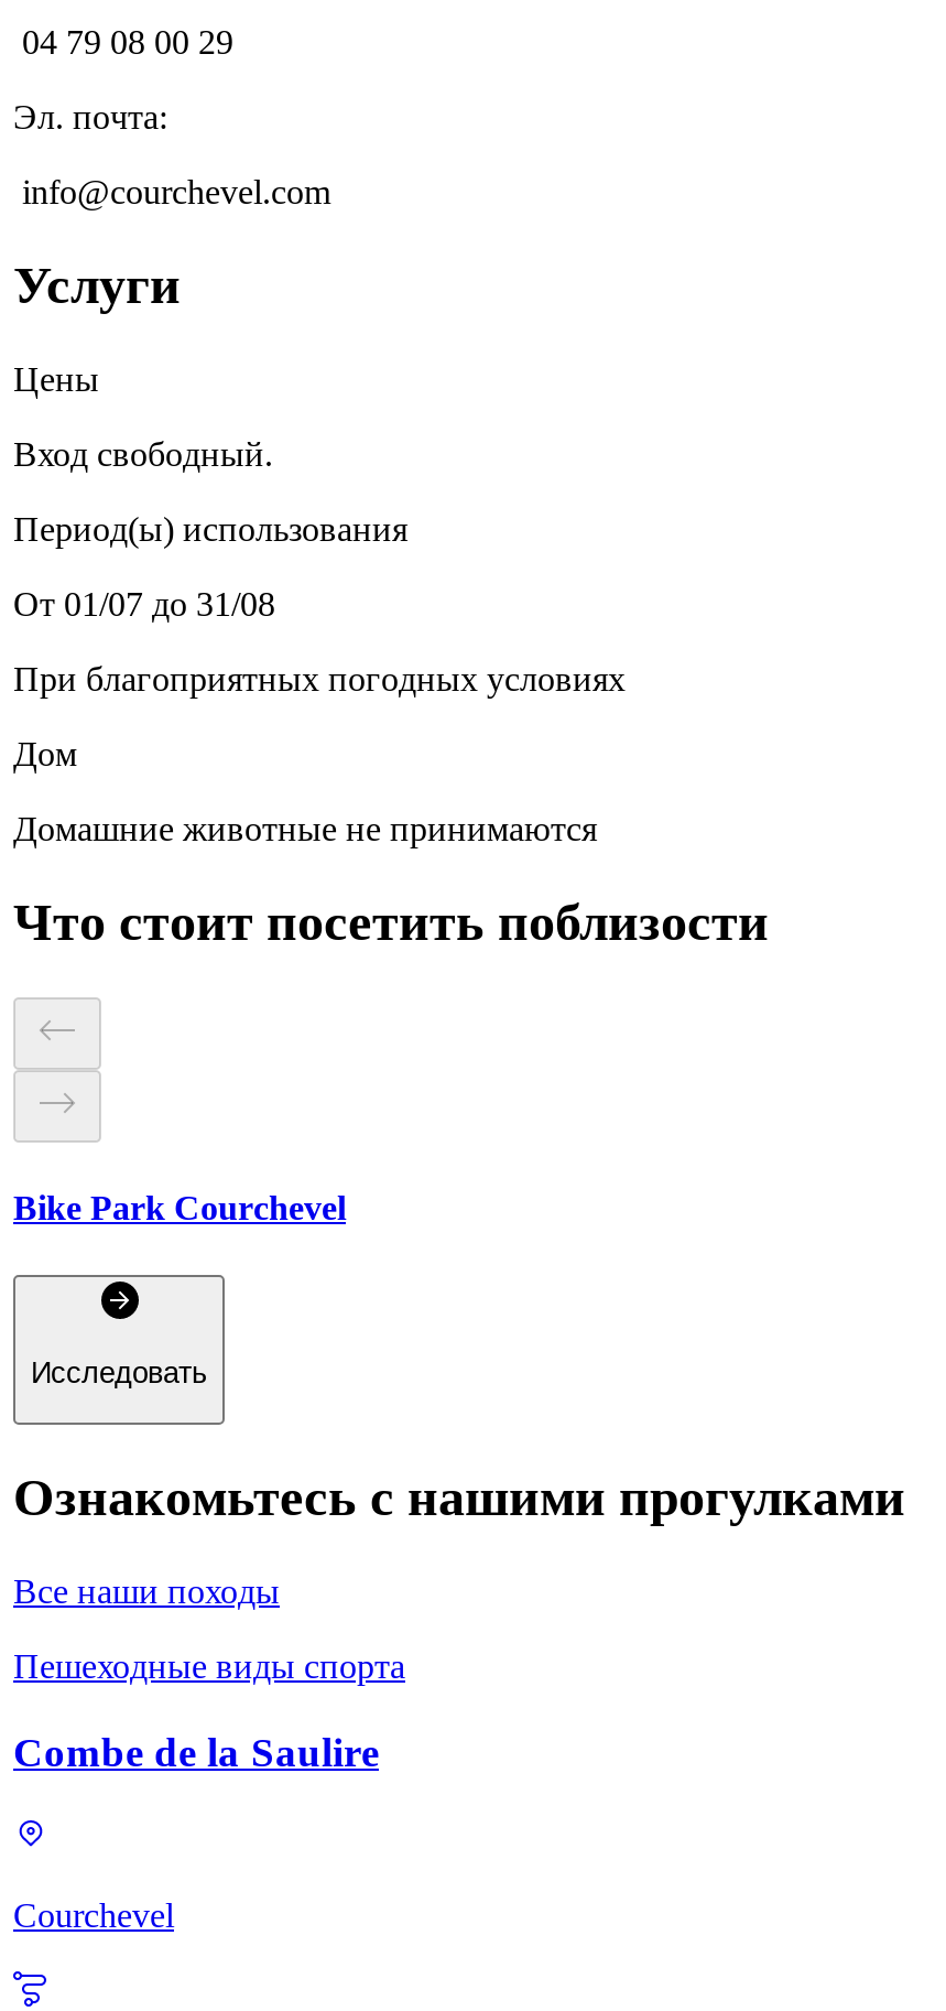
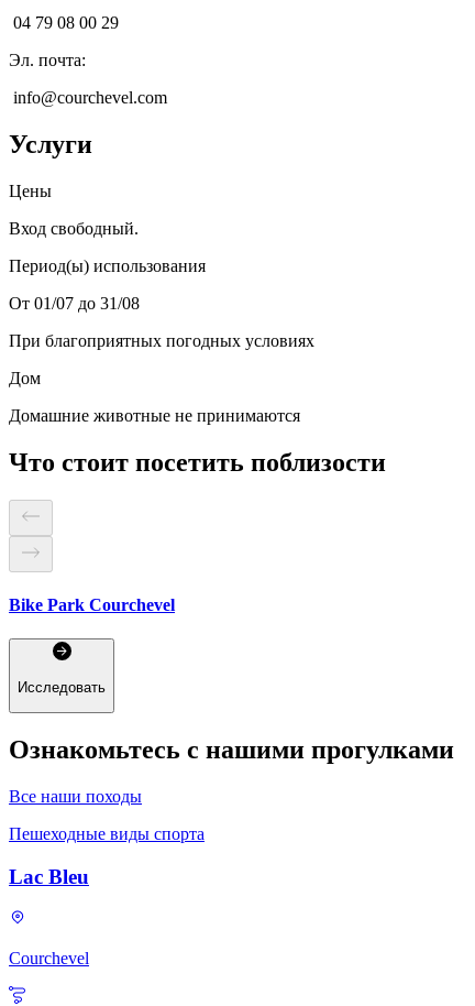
- Combe de la Saulire
+ Lac Bleu
